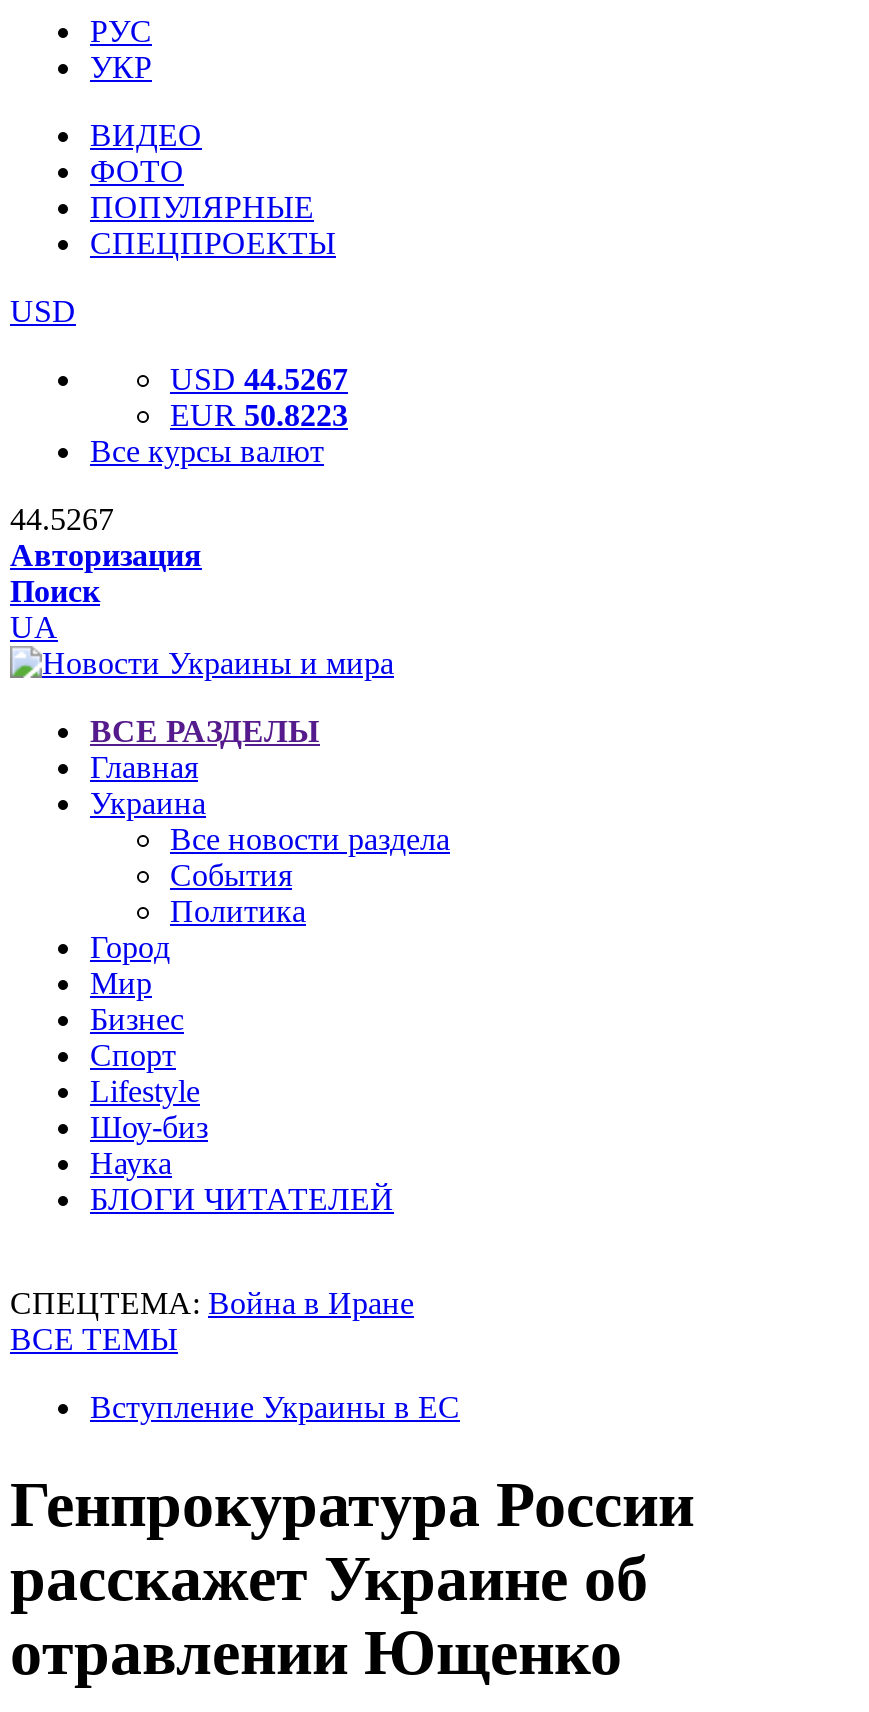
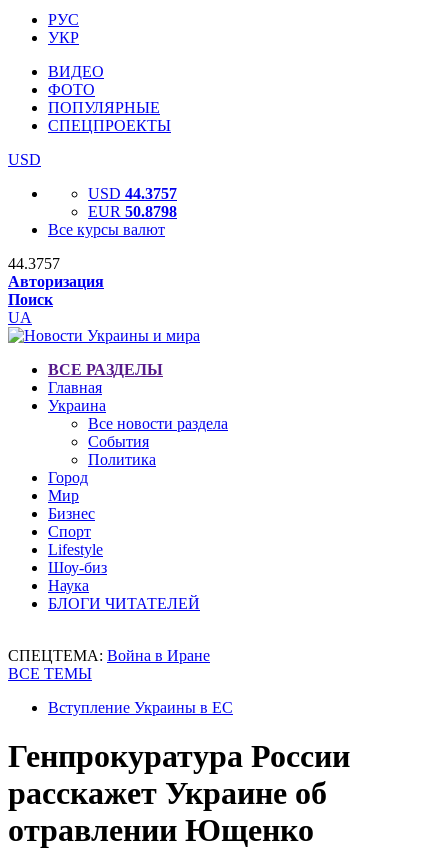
- USD 44.5267
+ USD 44.3757

- EUR 50.8223
+ EUR 50.8798

- 44.5267
+ 44.3757
